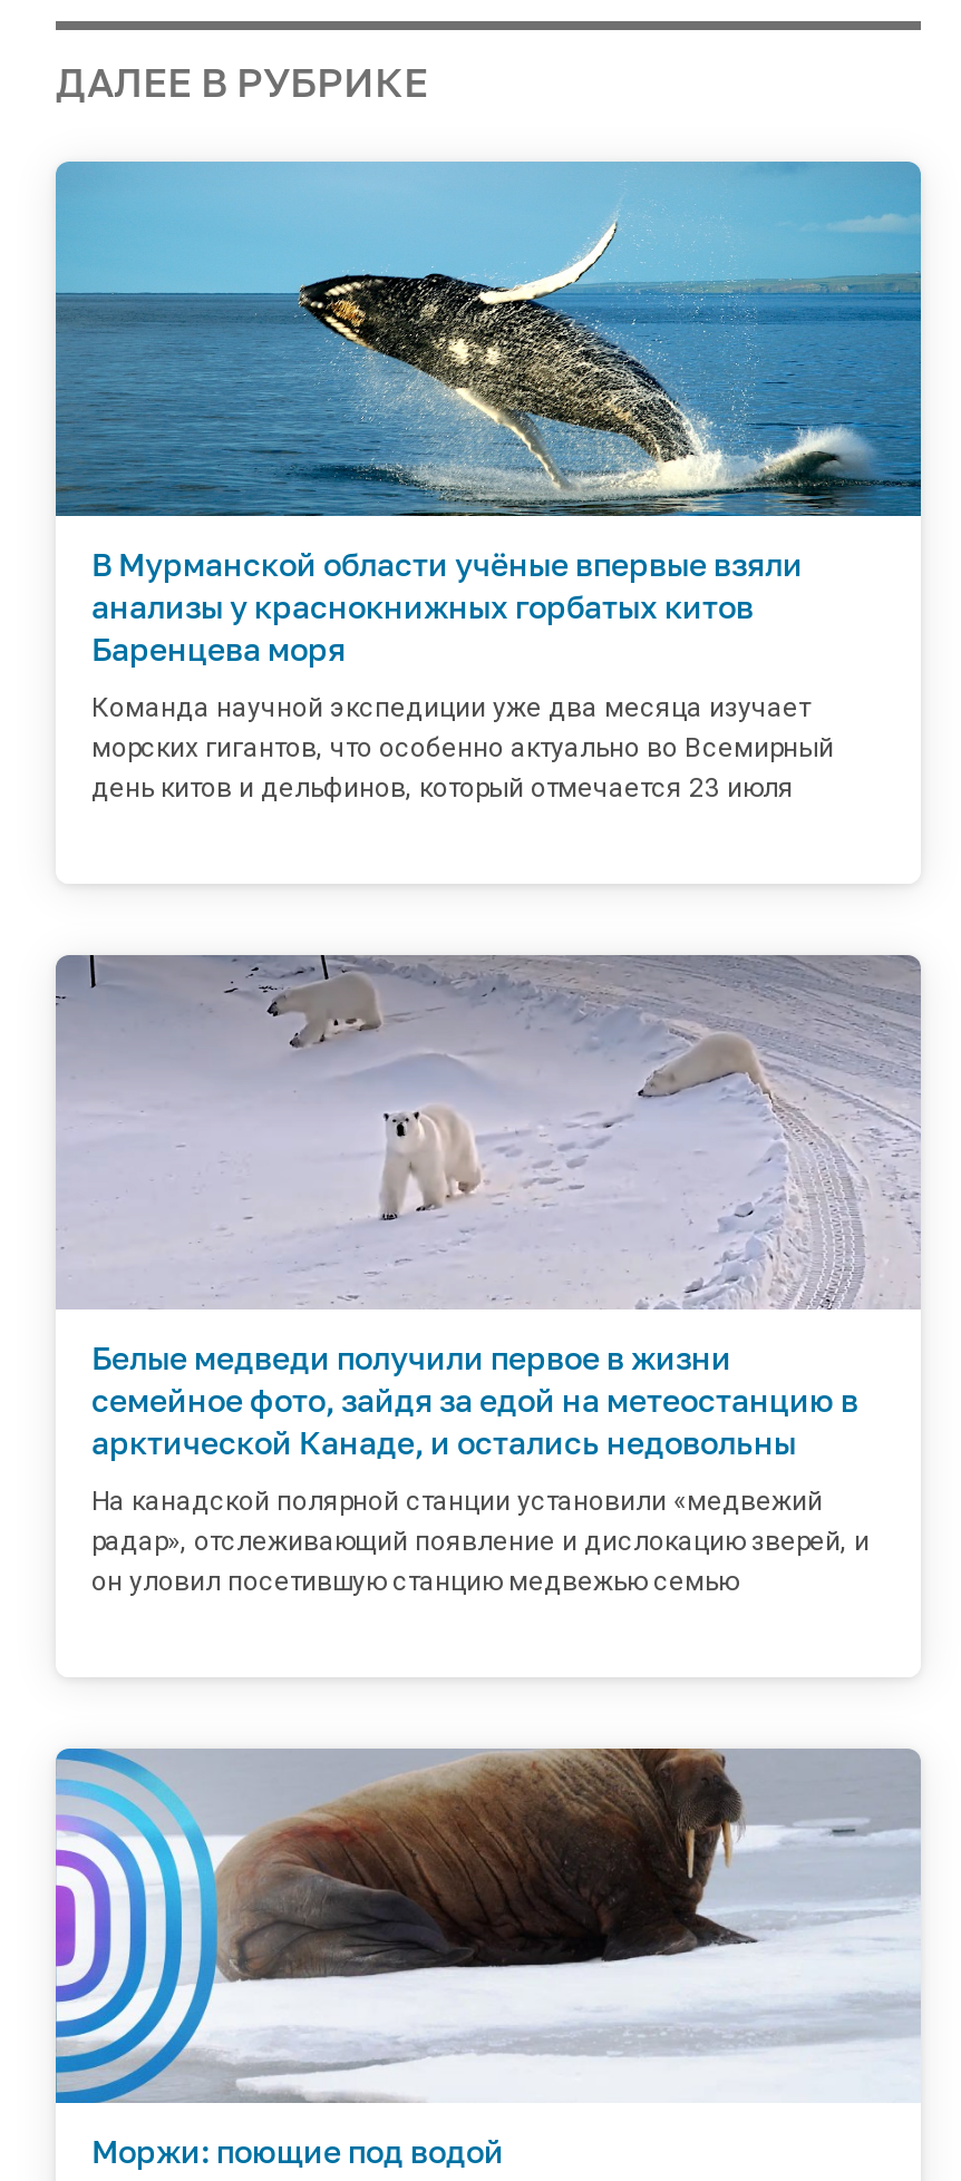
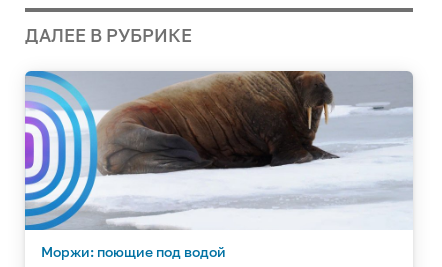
- [image]
- В Мурманской области учёные впервые взяли
- анализы у краснокнижных горбатых китов
- Баренцева моря
- Команда научной экспедиции уже два месяца изучает
- морских гигантов, что особенно актуально во Всемирный
- день китов и дельфинов, который отмечается 23 июля

- [image]
- Белые медведи получили первое в жизни
- семейное фото, зайдя за едой на метеостанцию в
- арктической Канаде, и остались недовольны
- На канадской полярной станции установили «медвежий
- радар», отслеживающий появление и дислокацию зверей, и
- он уловил посетившую станцию медвежью семью
